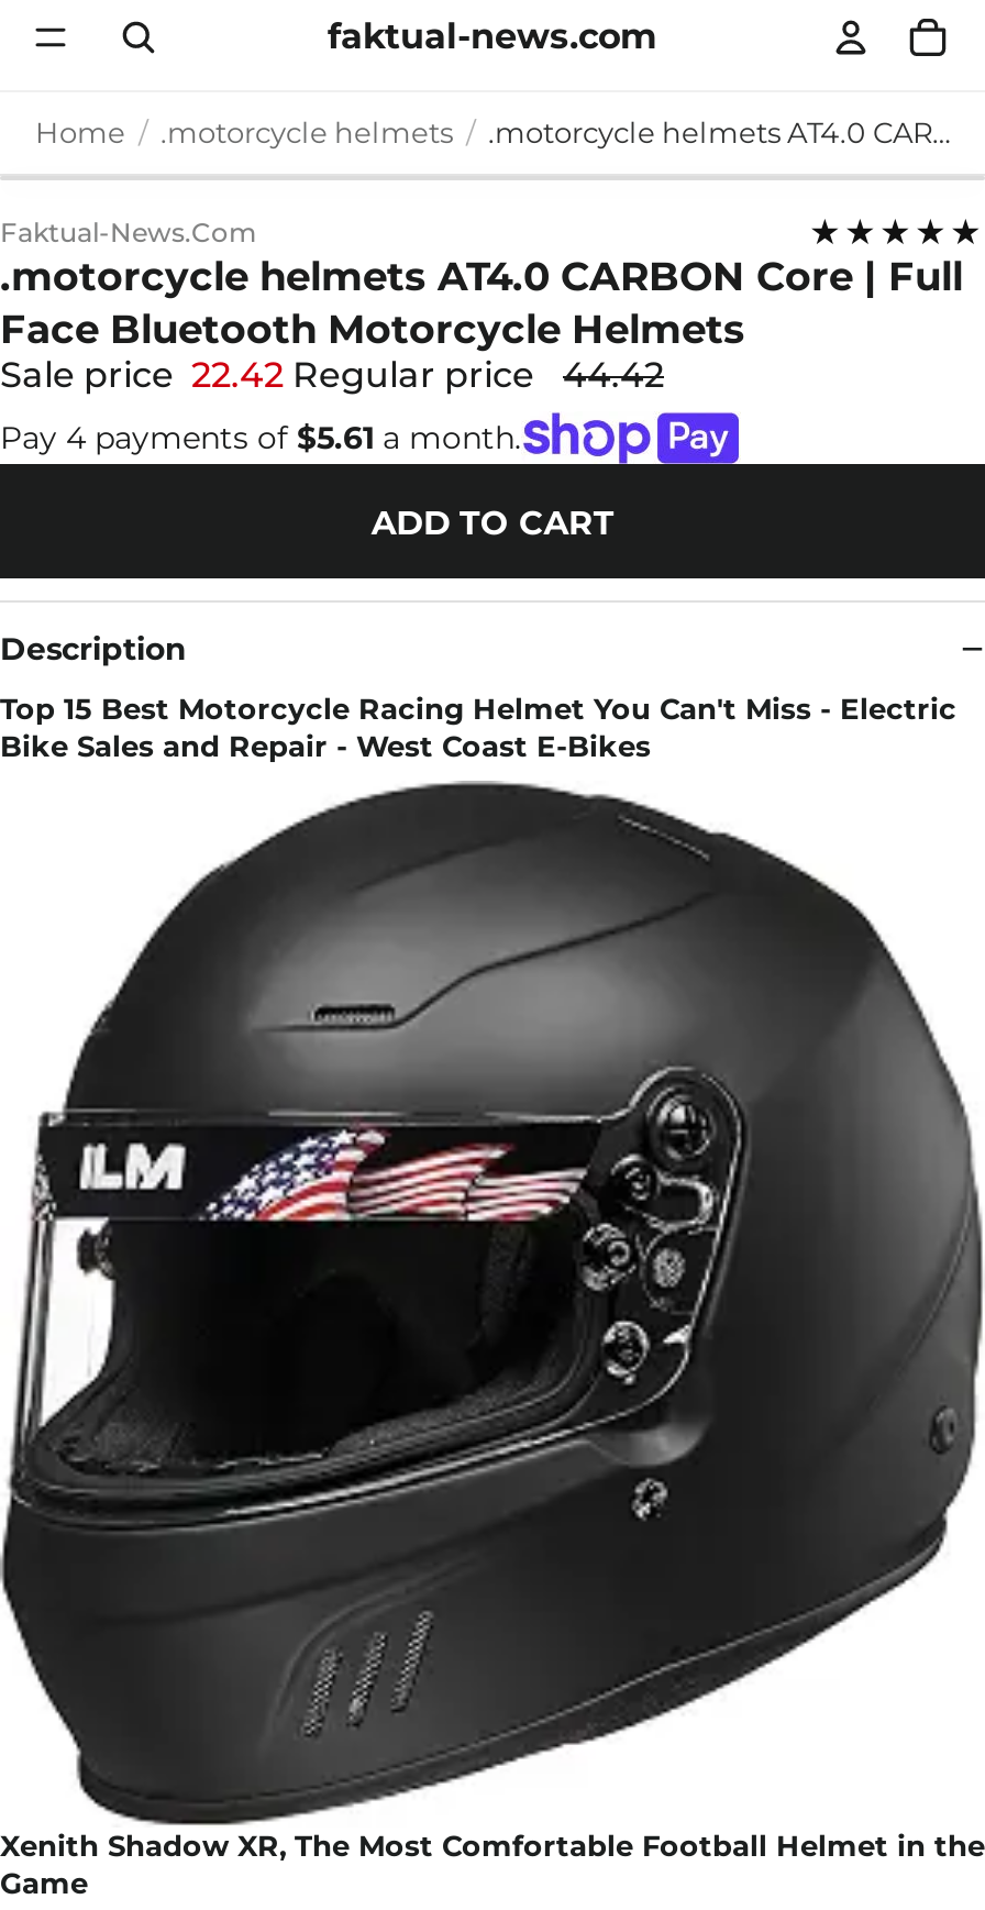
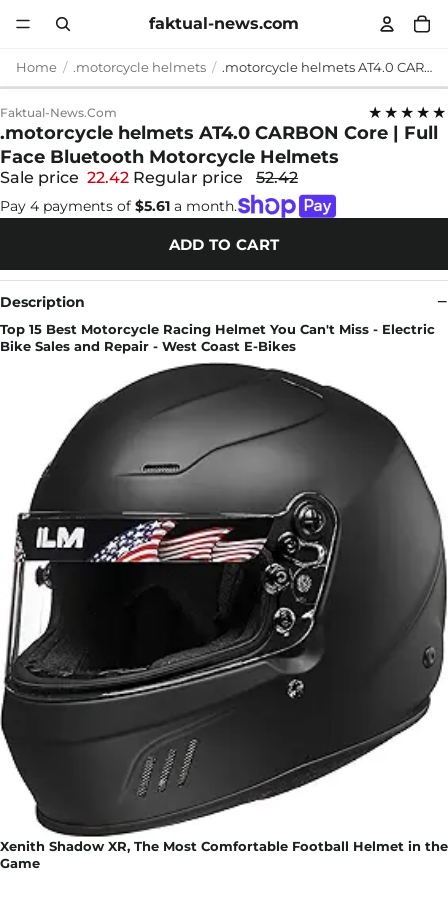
- Sale price 22.42 Regular price 44.42
+ Sale price 22.42 Regular price 52.42
